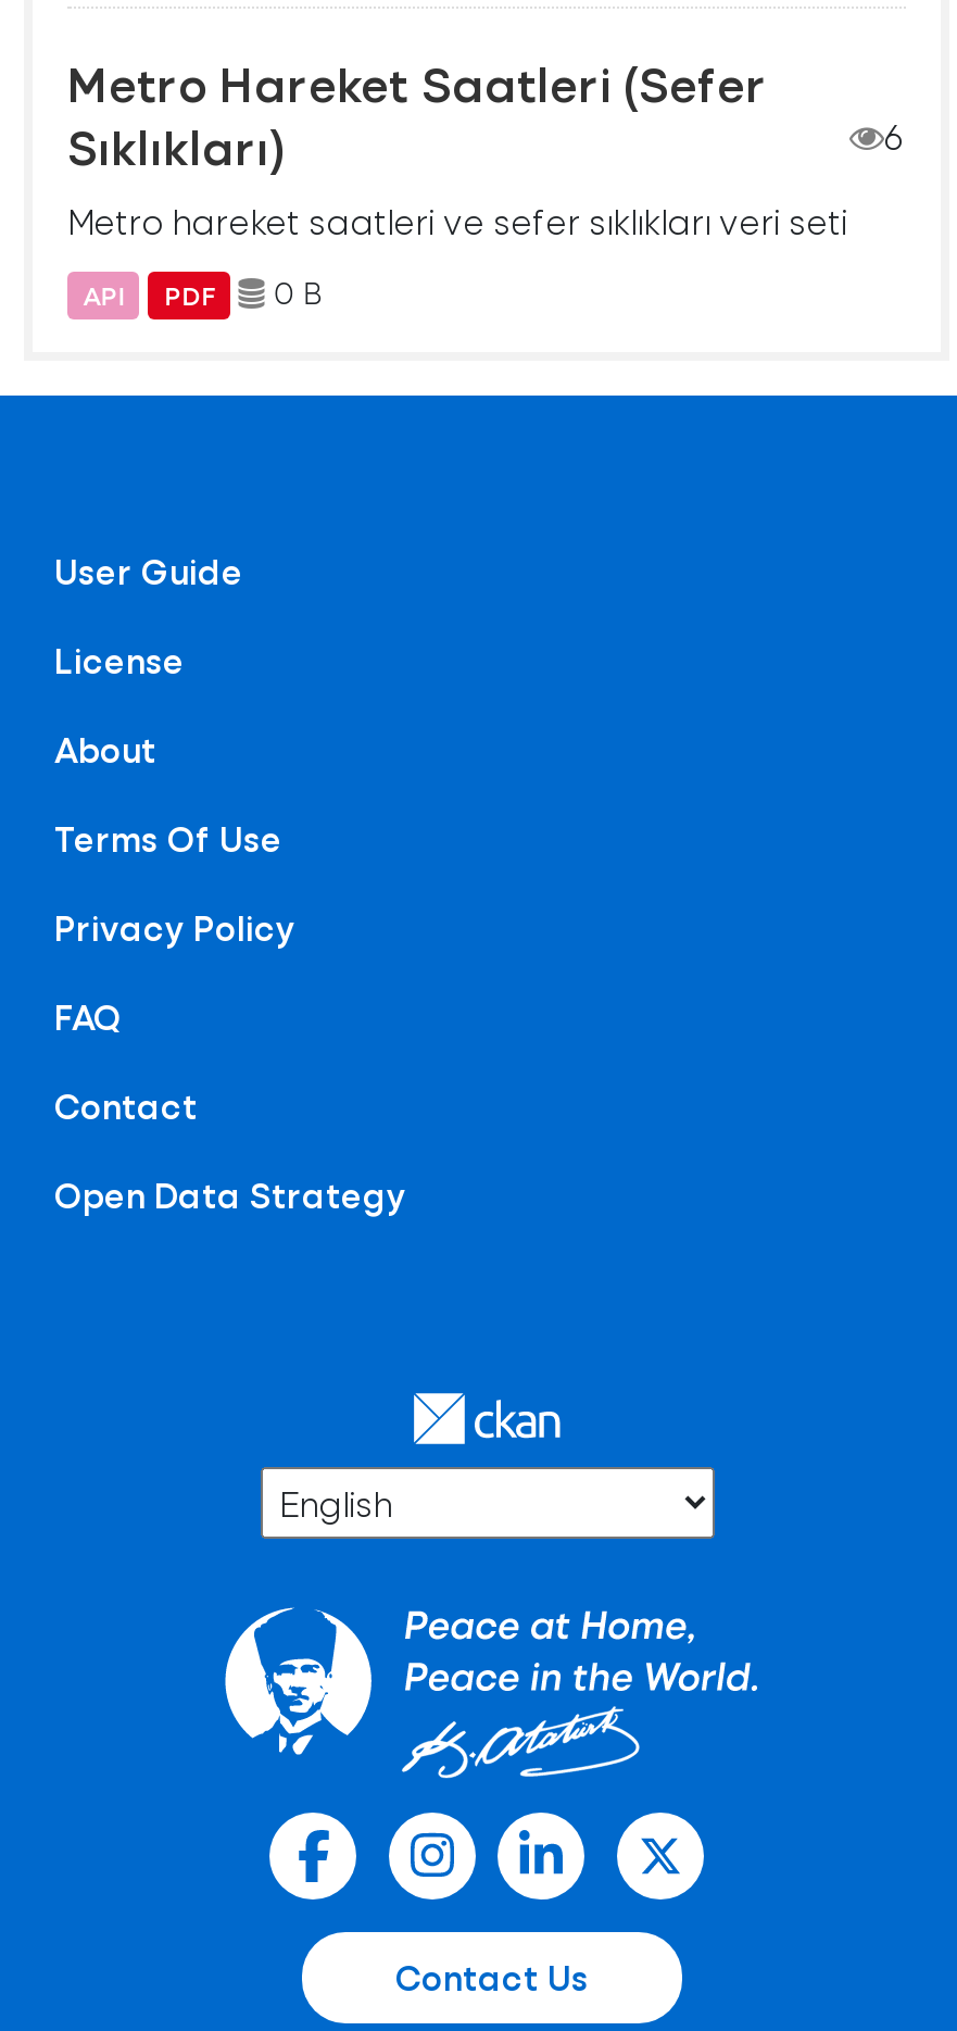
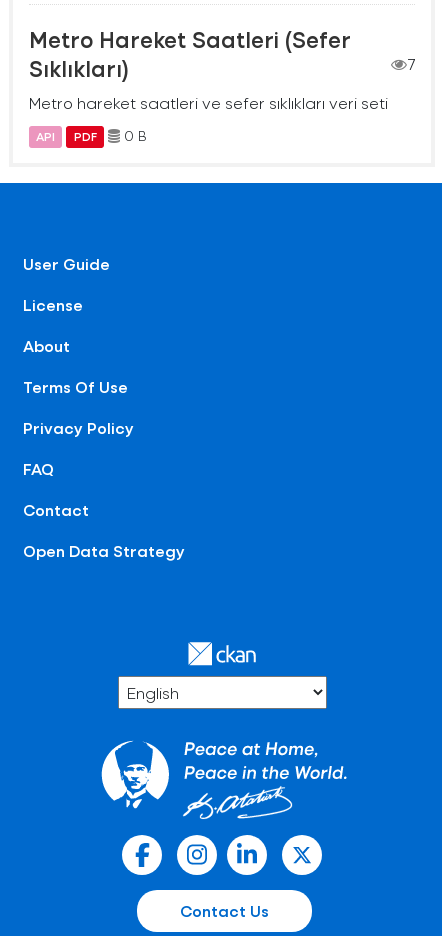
- 6
+ 7
